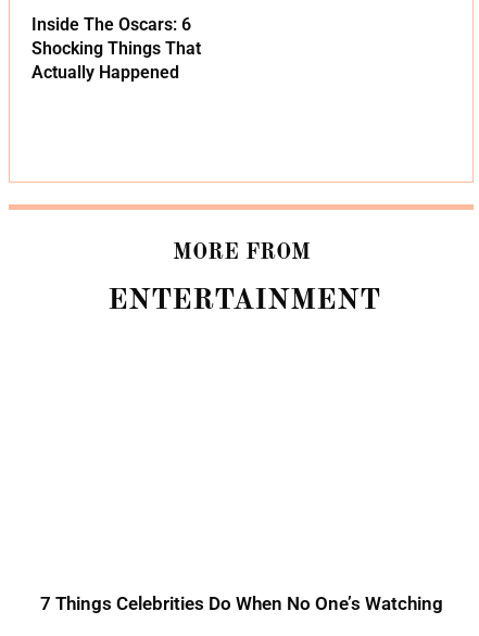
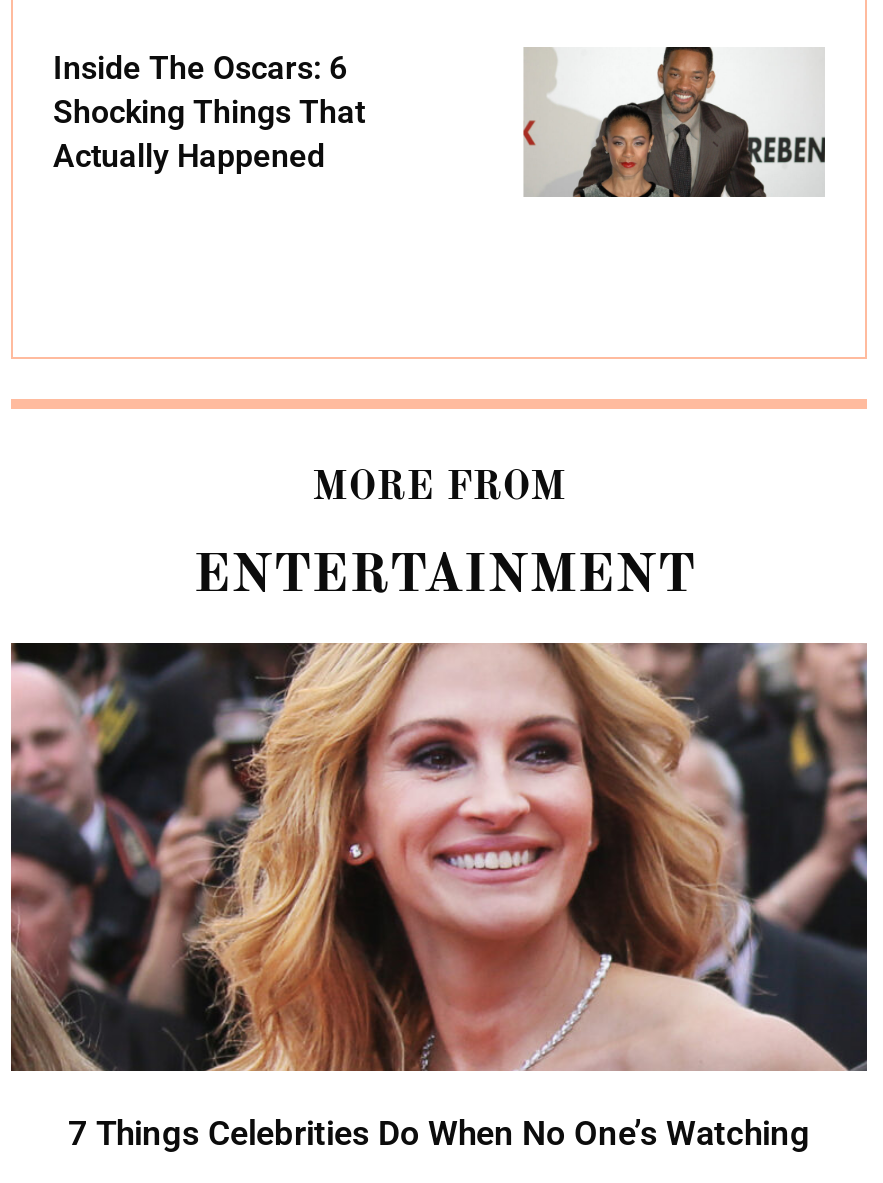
+ [image]

+ [image]
